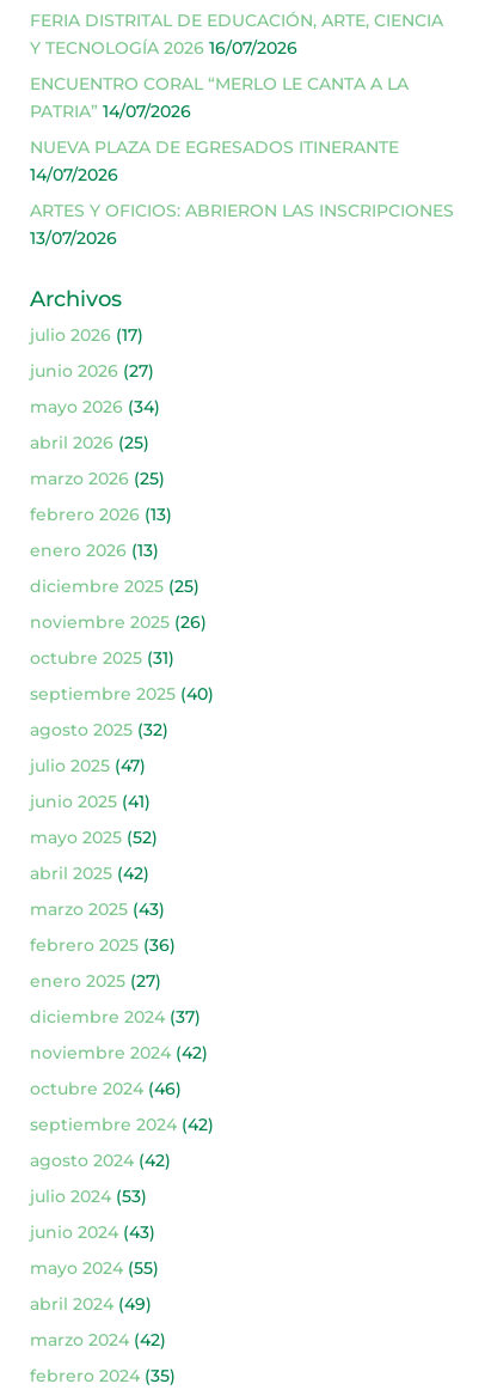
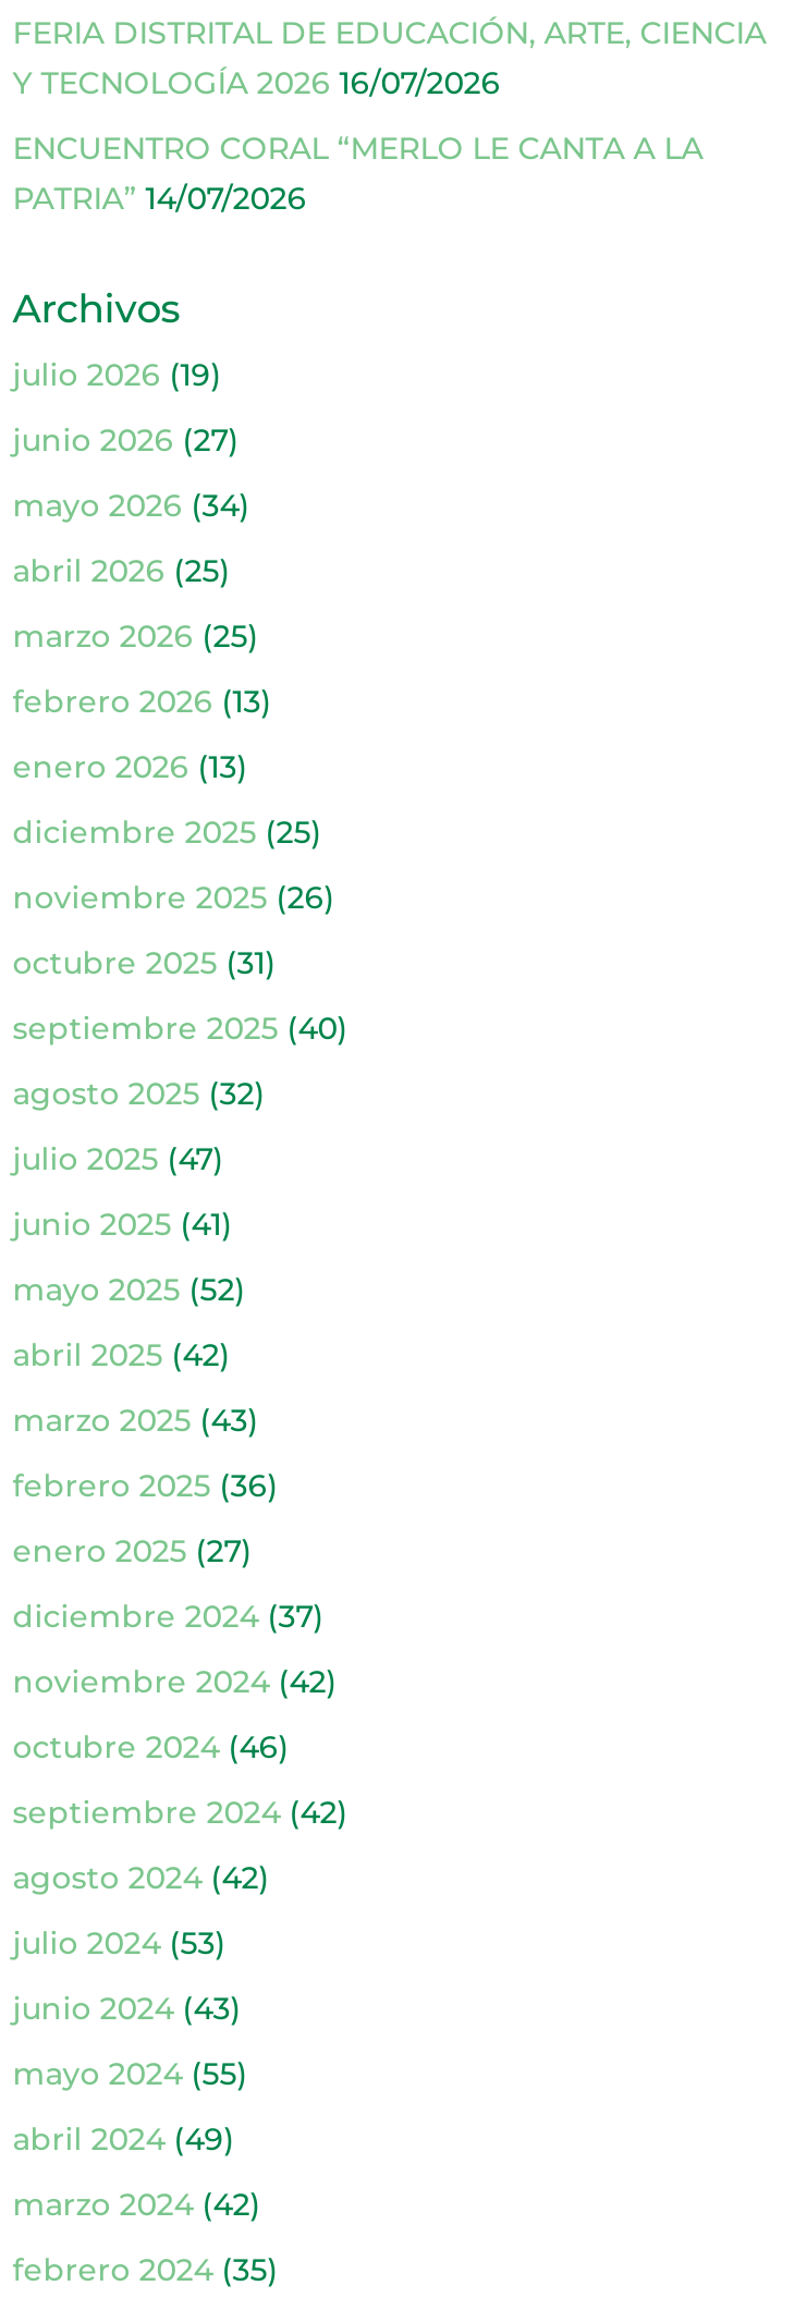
- NUEVA PLAZA DE EGRESADOS ITINERANTE
- 14/07/2026
- ARTES Y OFICIOS: ABRIERON LAS INSCRIPCIONES
- 13/07/2026

- julio 2026 (17)
+ julio 2026 (19)
